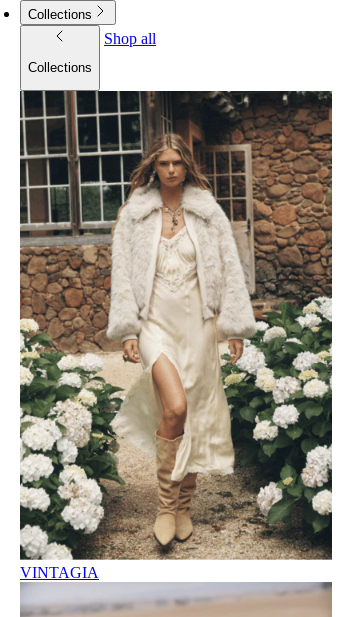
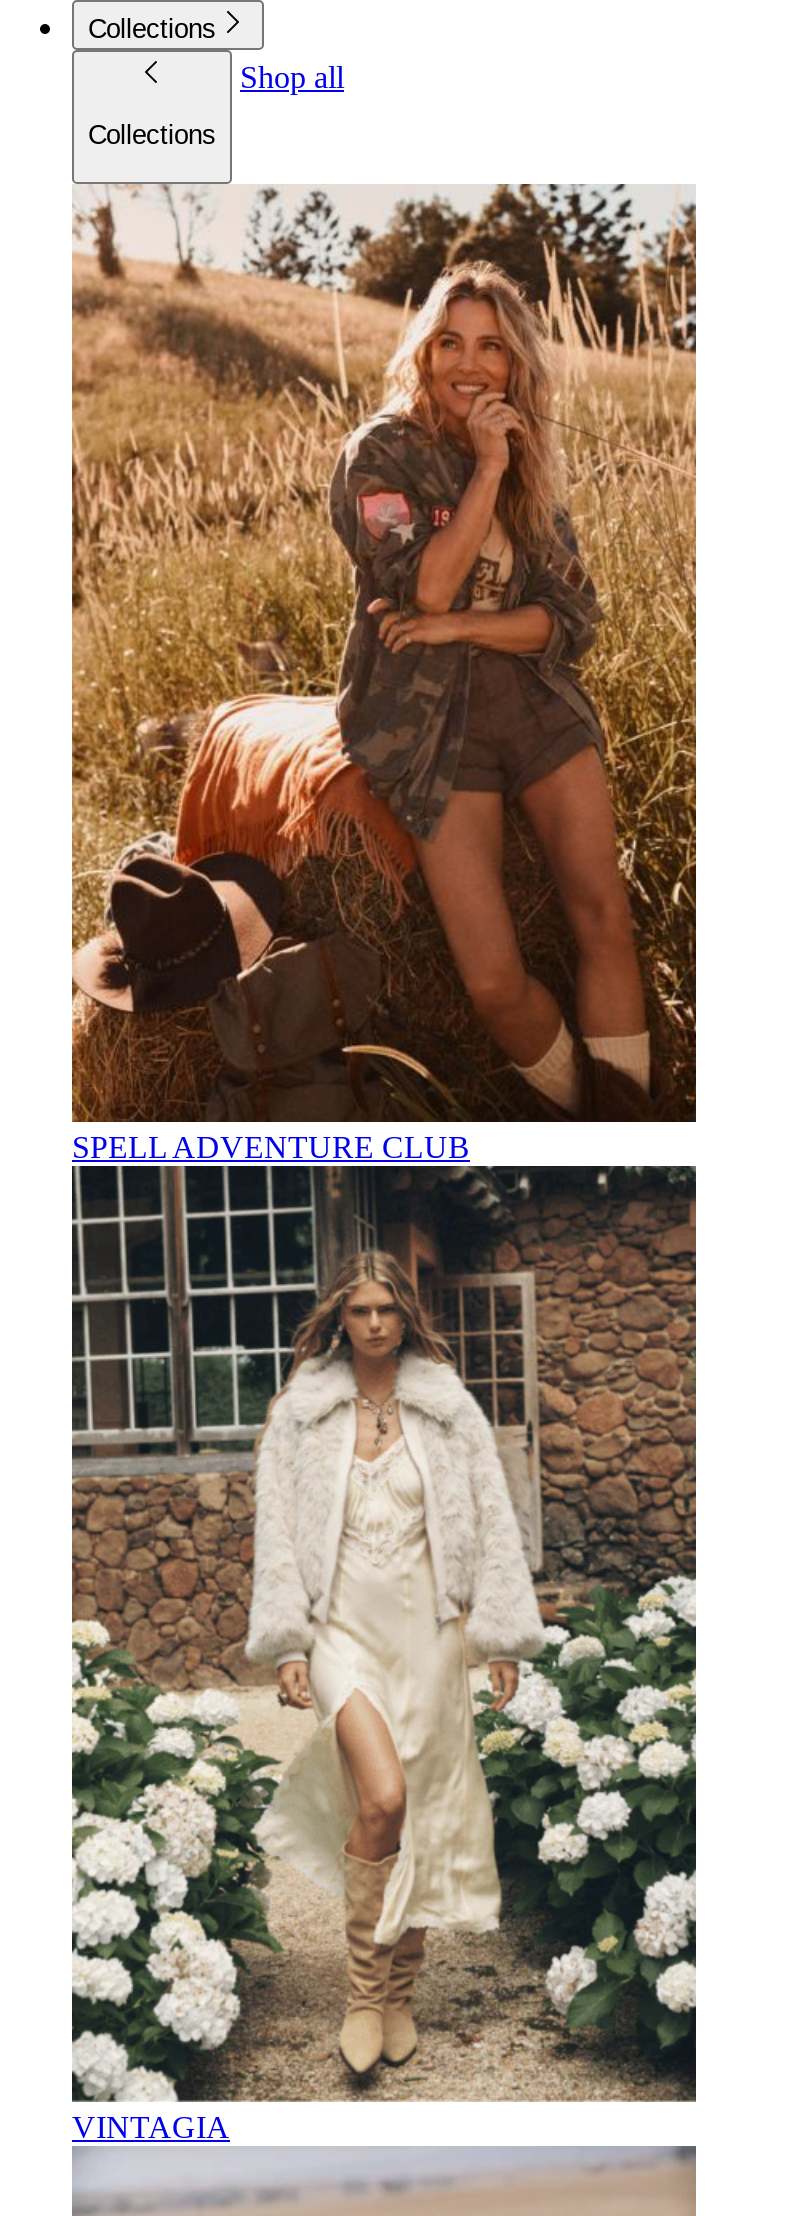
+ [image]
+ SPELL ADVENTURE CLUB
